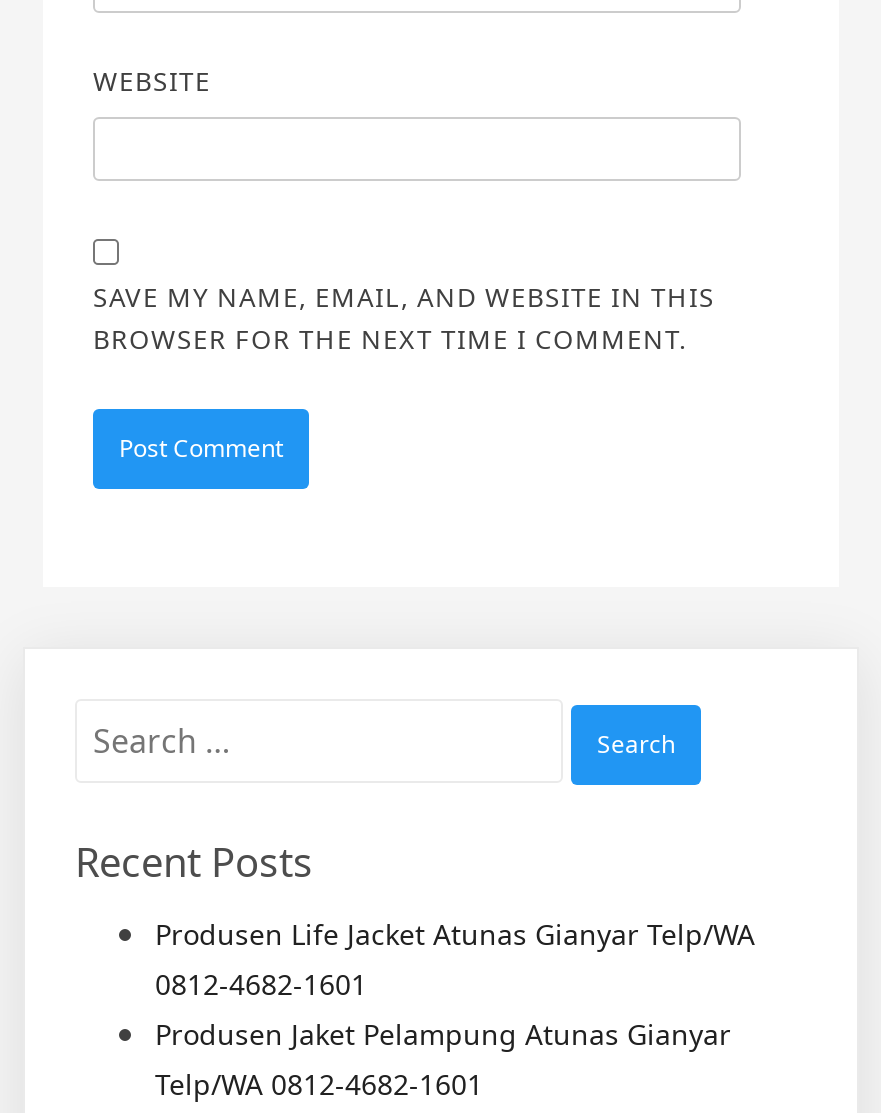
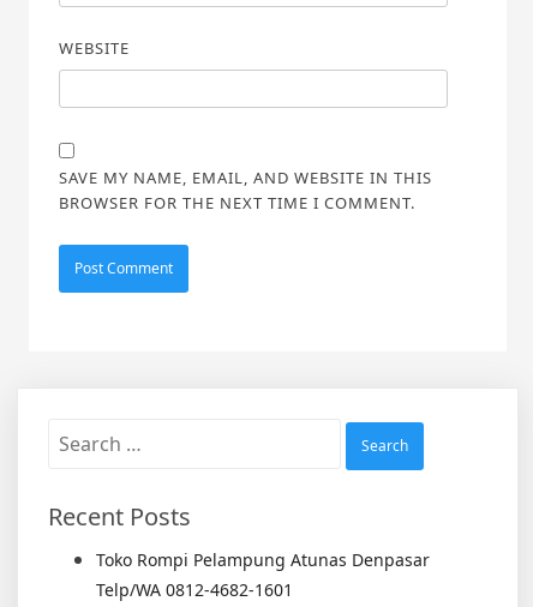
- Produsen Life Jacket Atunas Gianyar Telp/WA
- 0812-4682-1601
- Produsen Jaket Pelampung Atunas Gianyar
+ Toko Rompi Pelampung Atunas Denpasar
